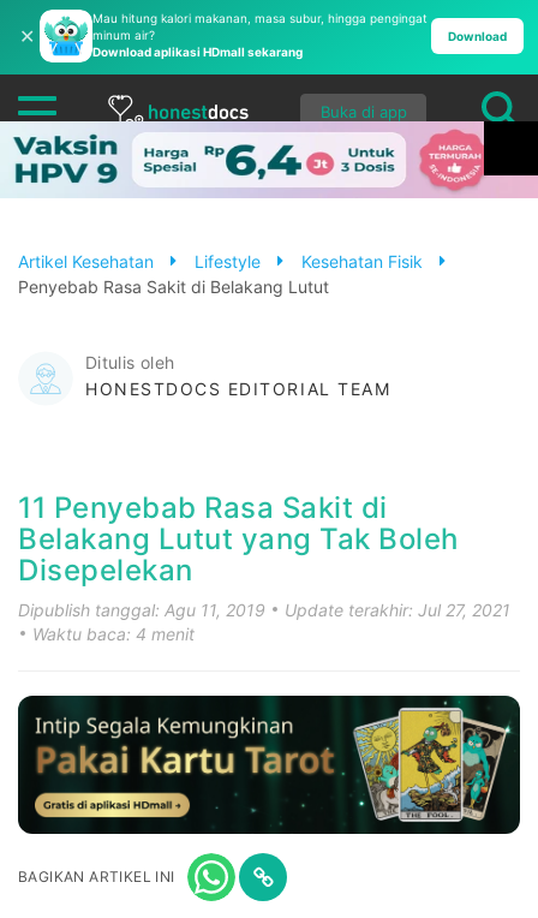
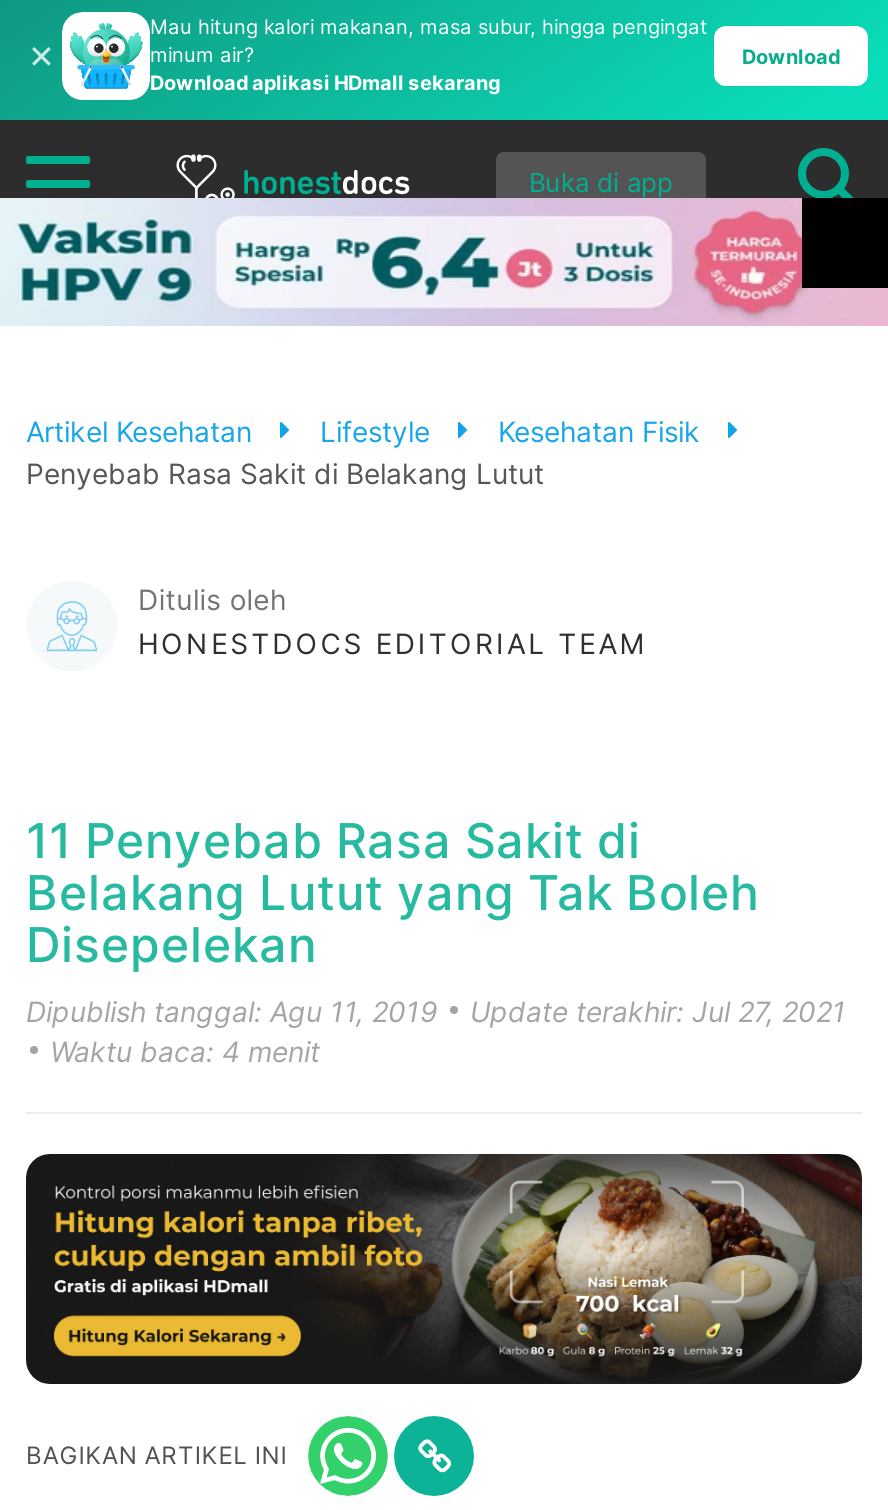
- [image]
+ [image]
